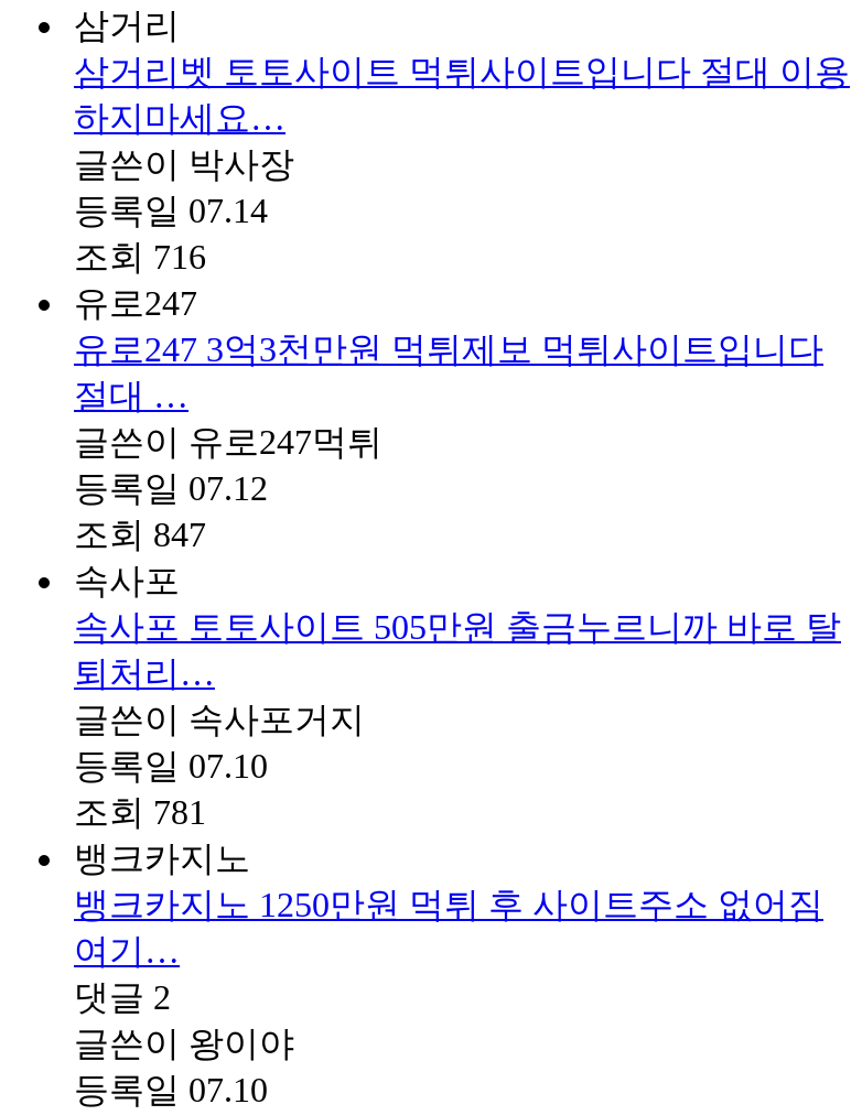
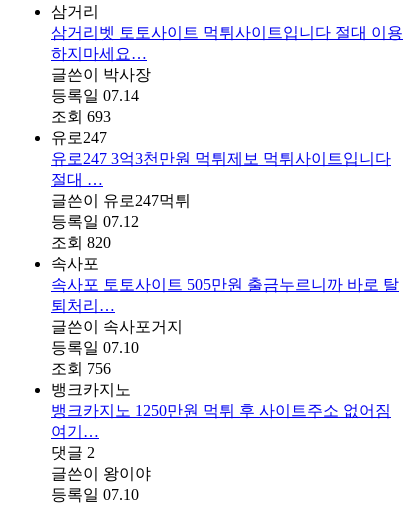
- 조회 716
+ 조회 693

- 조회 847
+ 조회 820

- 조회 781
+ 조회 756
